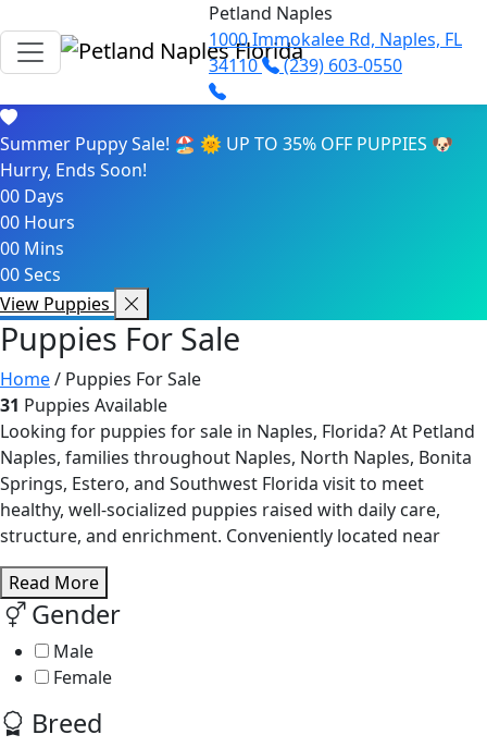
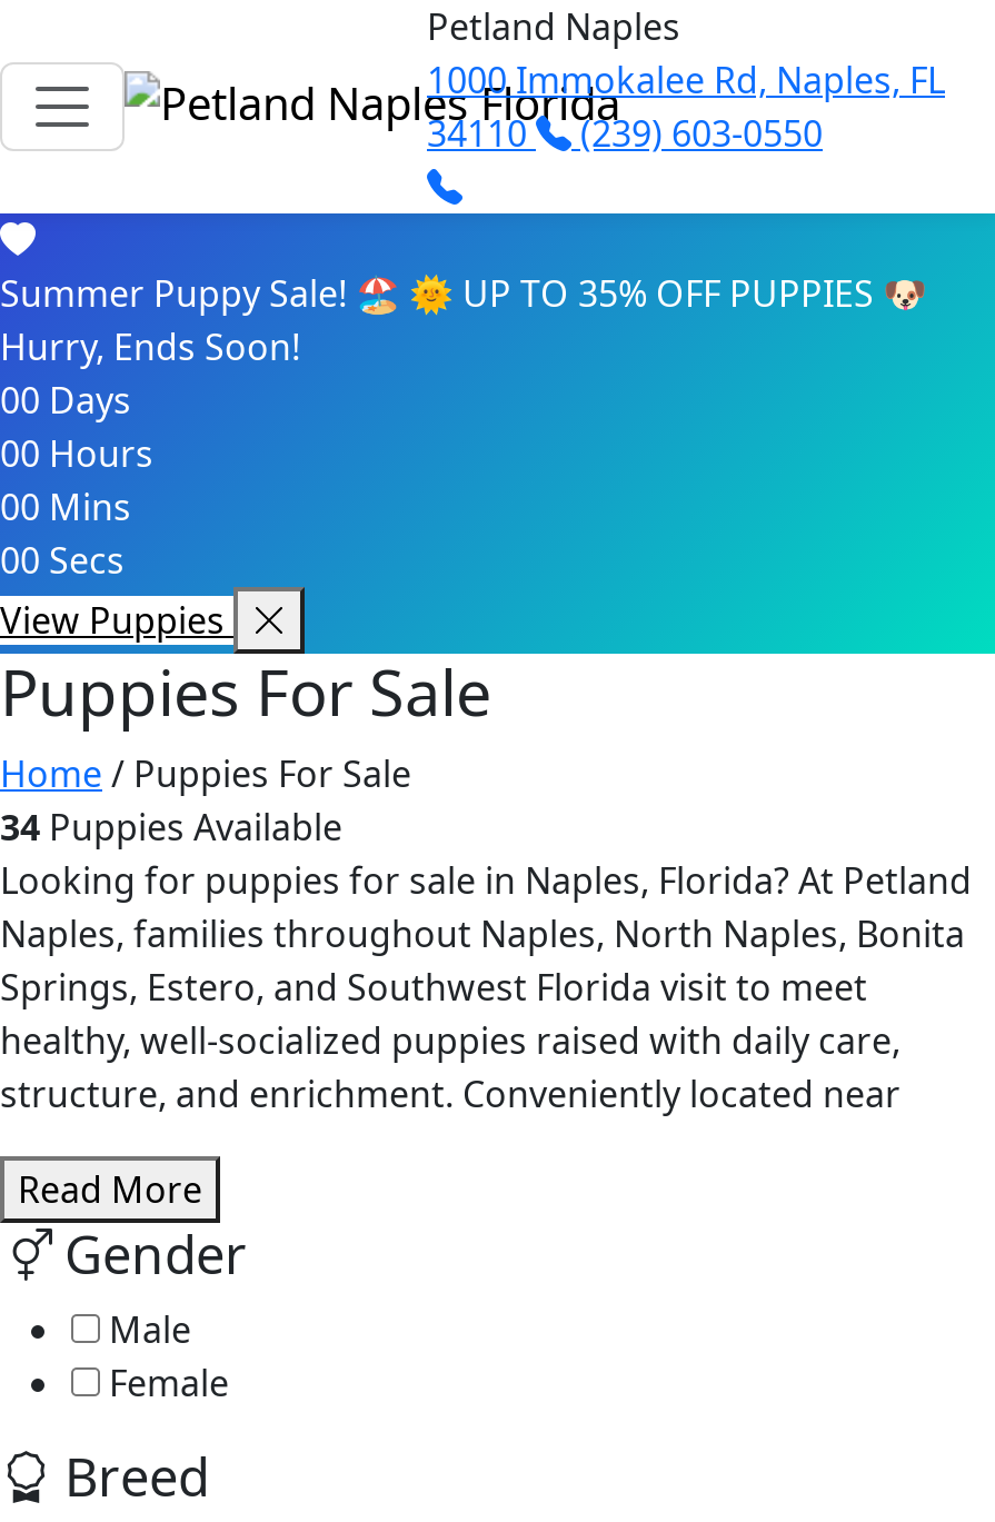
- 31 Puppies Available
+ 34 Puppies Available
